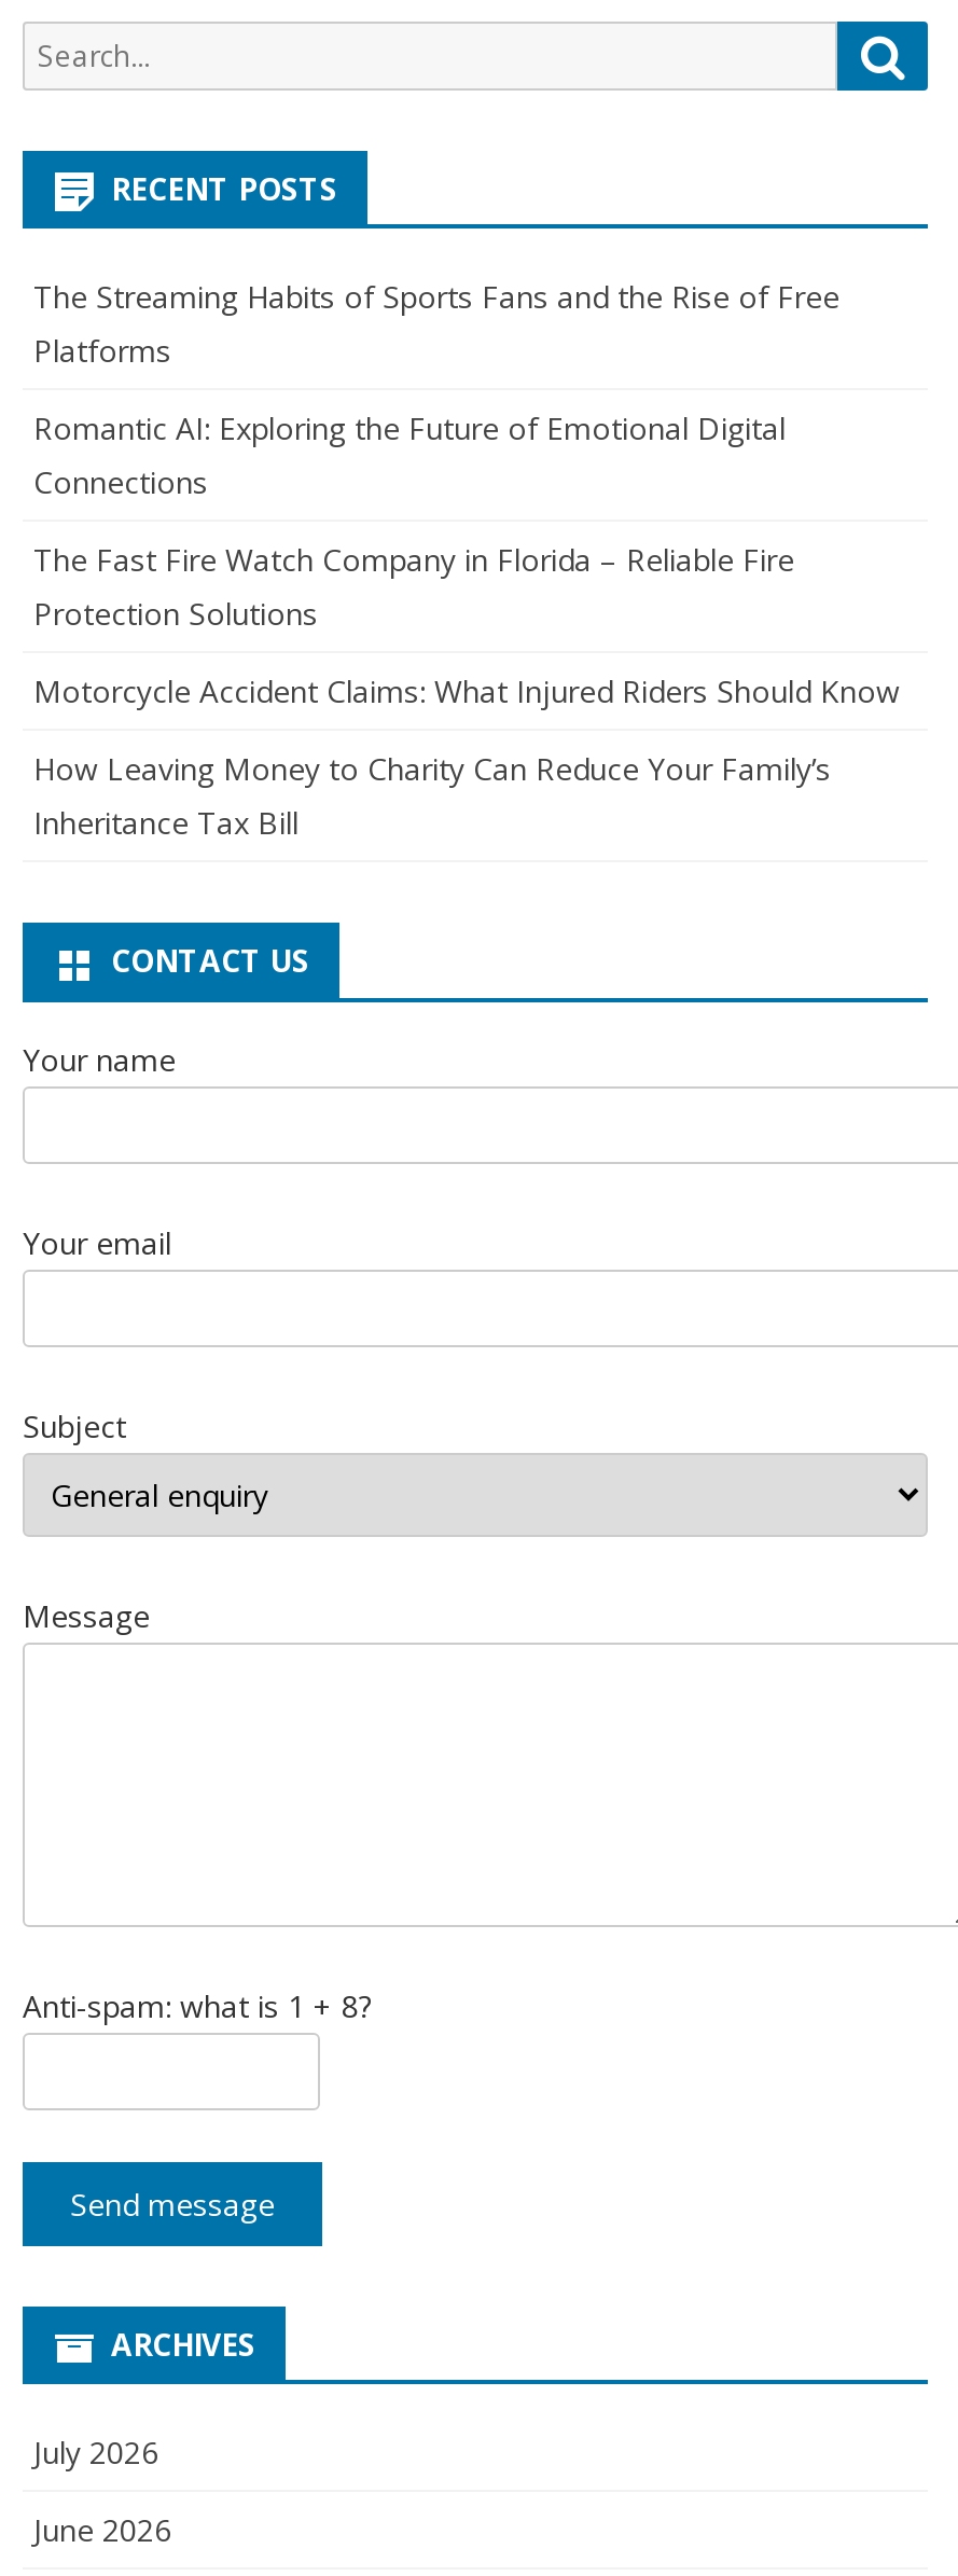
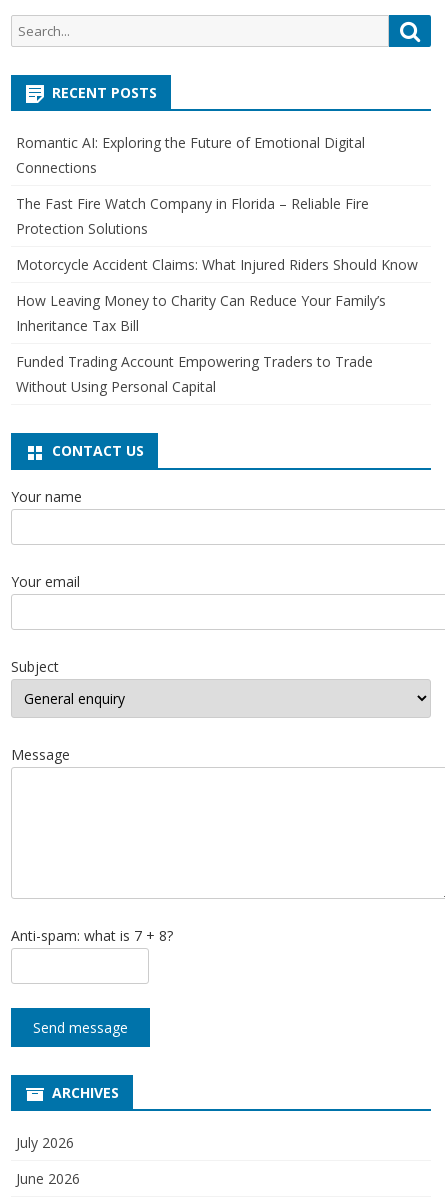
- The Streaming Habits of Sports Fans and the Rise of Free
- Platforms

moved up: Romantic AI: Exploring the Future of Emotional Digital | Connections | The Fast Fire Watch Company in Florida – Reliable Fire | Protection Solutions | Motorcycle Accident Claims: What Injured Riders Should Know | How Leaving Money to Charity Can Reduce Your Family’s | Inheritance Tax Bill

+ Funded Trading Account Empowering Traders to Trade
+ Without Using Personal Capital

- Anti-spam: what is 1 + 8?
+ Anti-spam: what is 7 + 8?
